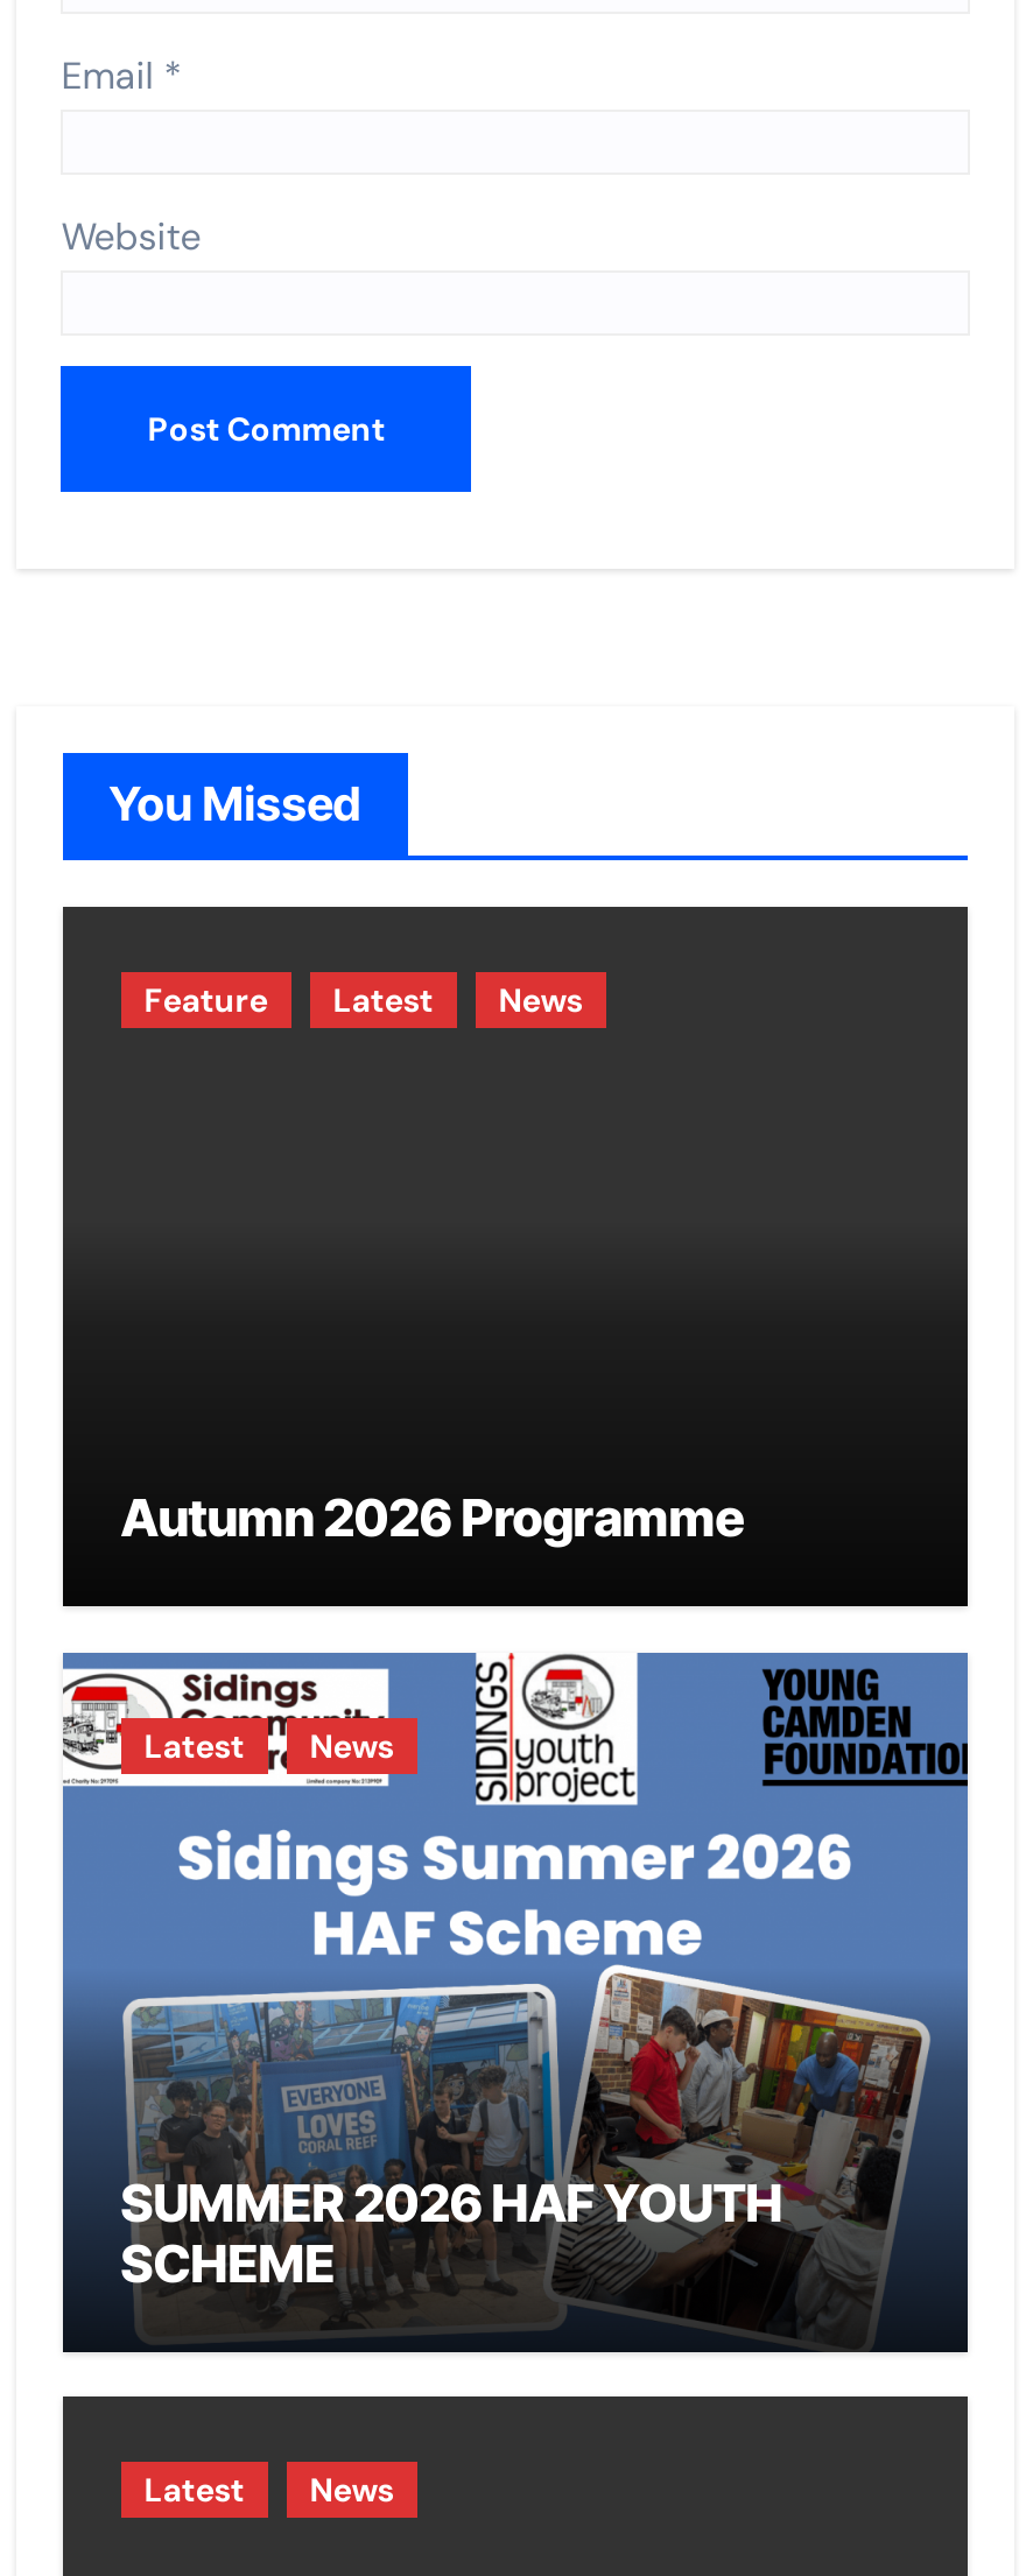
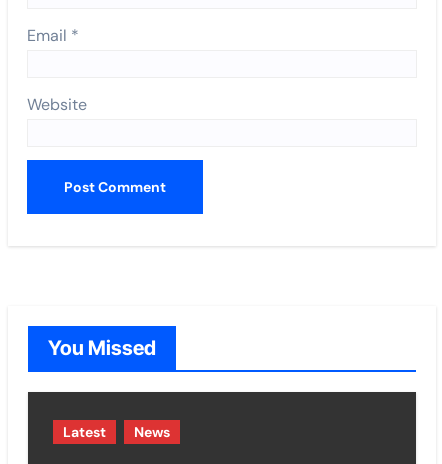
- Feature
- Latest
- News

- Autumn 2026 Programme

- [image]
- Latest
- News

- SUMMER 2026 HAF YOUTH
- SCHEME
